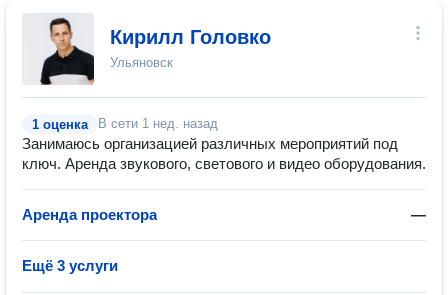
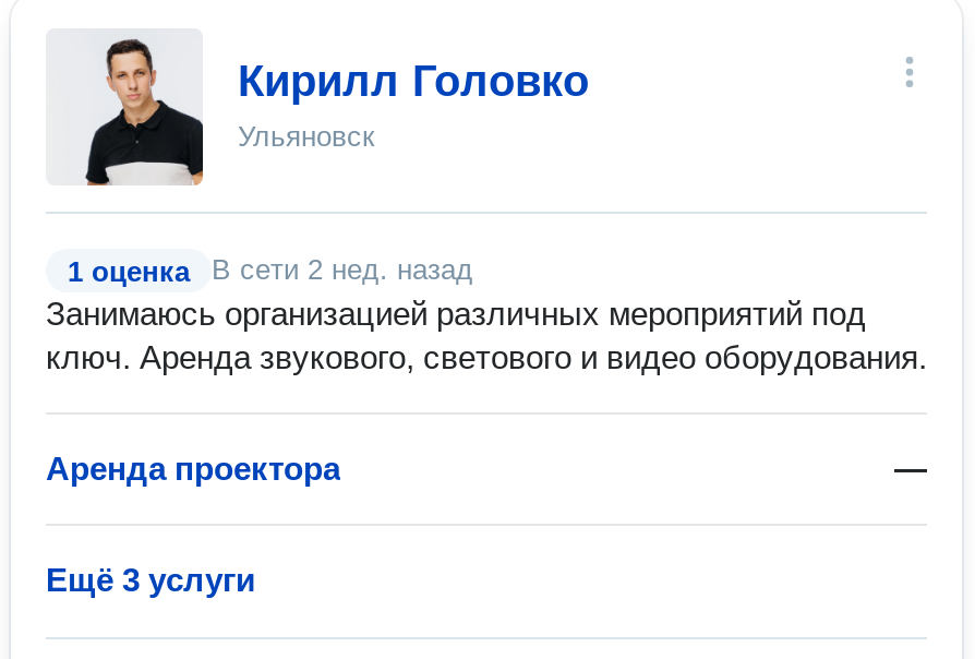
- В сети 1 нед. назад
+ В сети 2 нед. назад
